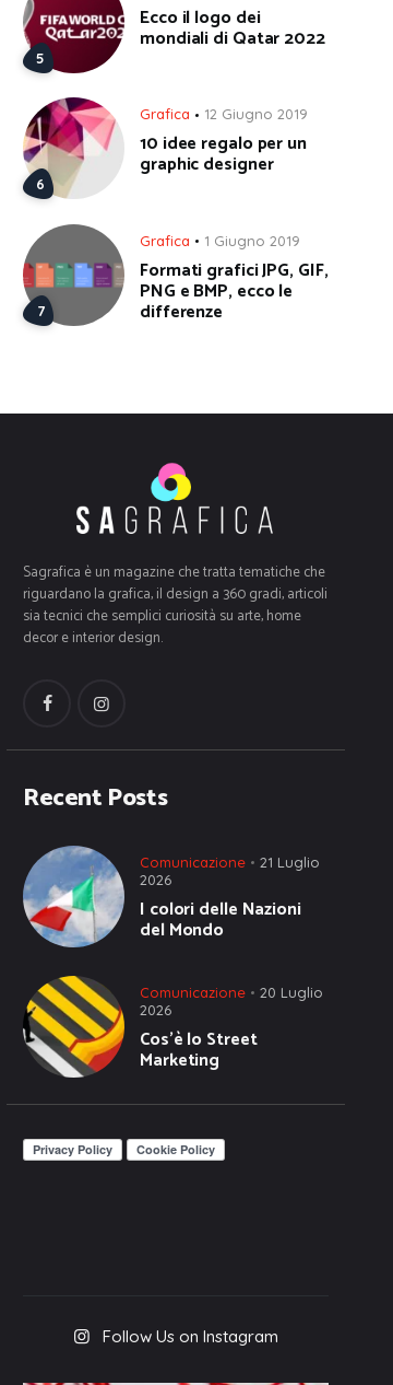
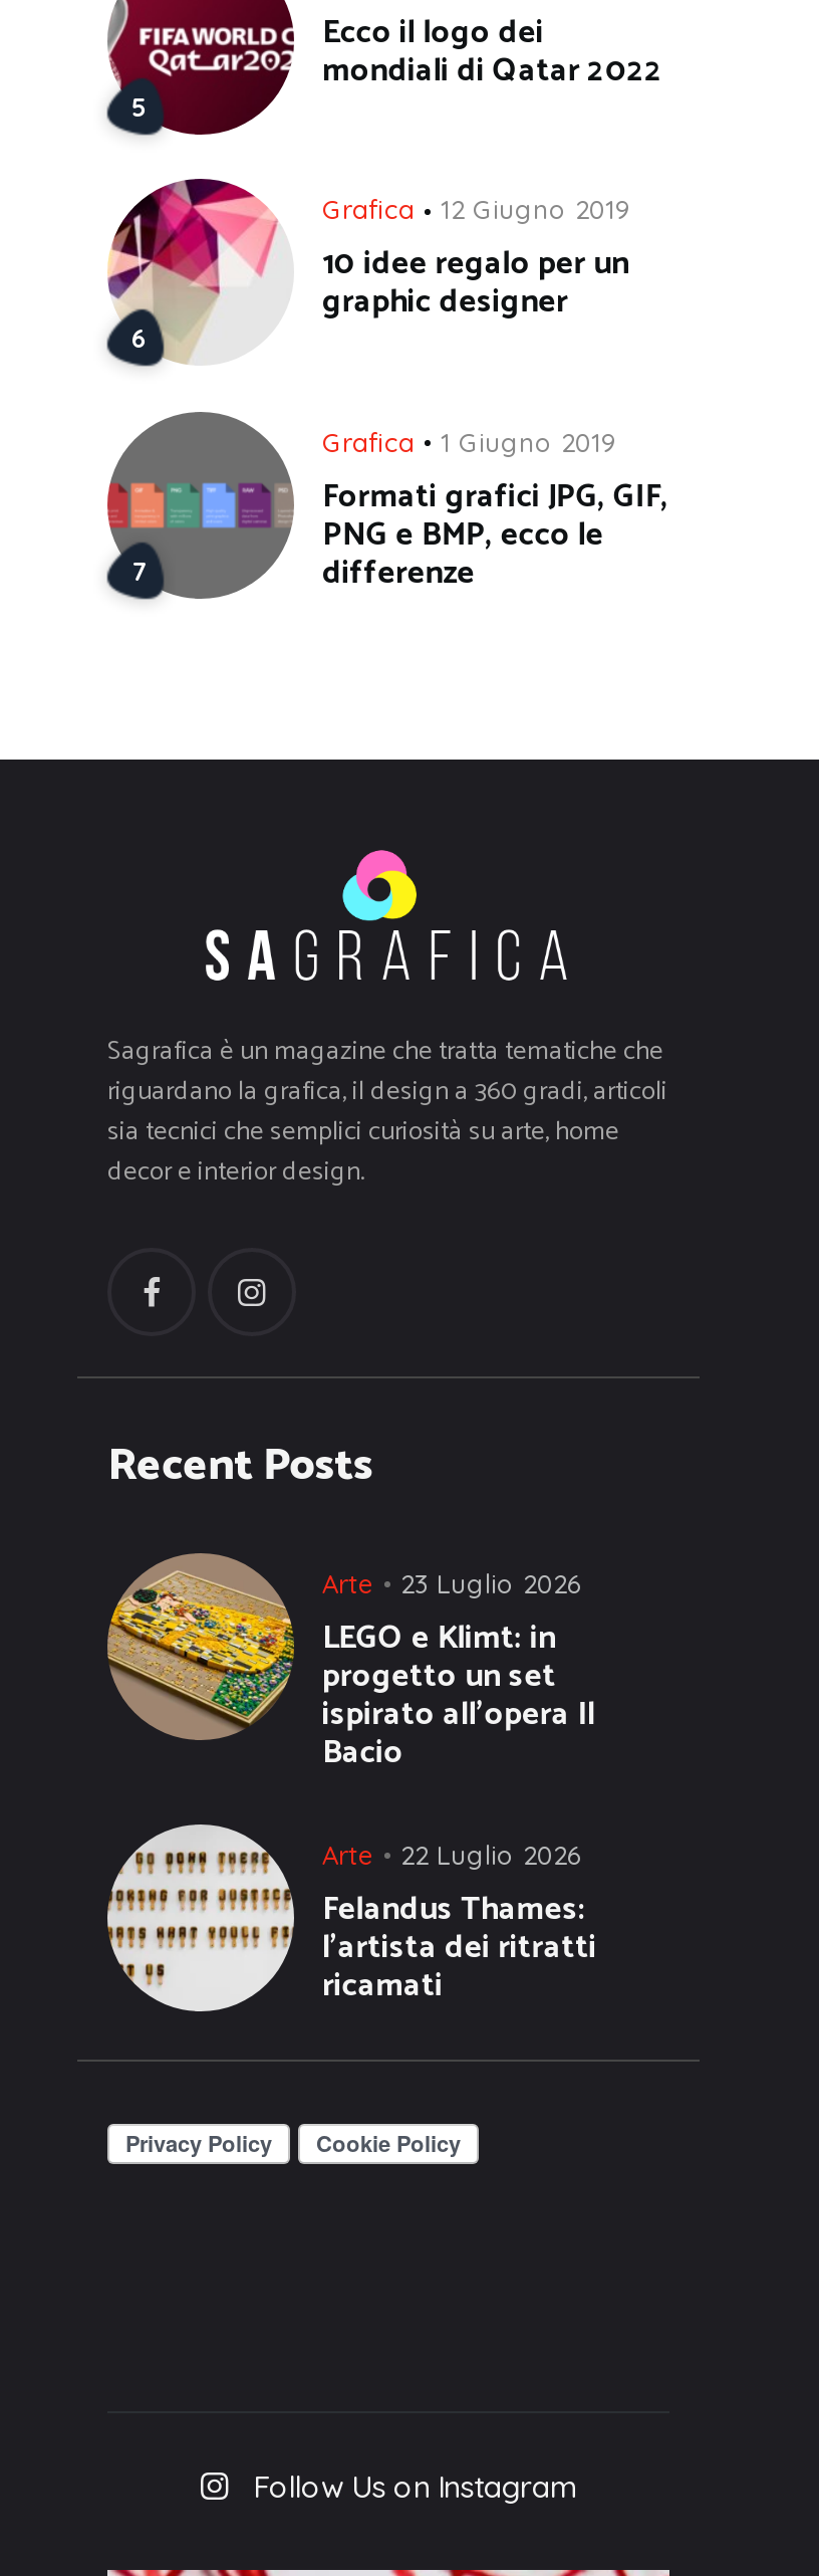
- [image]
- Comunicazione
- 21 Luglio
- 2026
- I colori delle Nazioni
- del Mondo
+ [image]
+ Arte
+ 23 Luglio 2026
+ LEGO e Klimt: in
+ progetto un set
+ ispirato all’opera Il
+ Bacio

- [image]
- Comunicazione
- 20 Luglio
- 2026
- Cos’è lo Street
- Marketing
+ [image]
+ Arte
+ 22 Luglio 2026
+ Felandus Thames:
+ l’artista dei ritratti
+ ricamati
